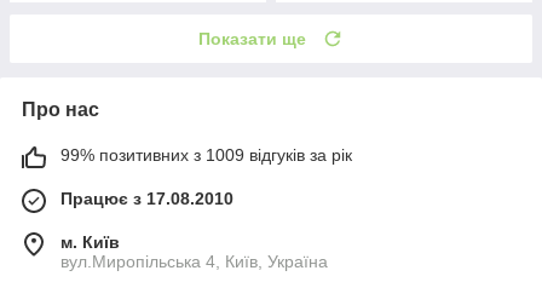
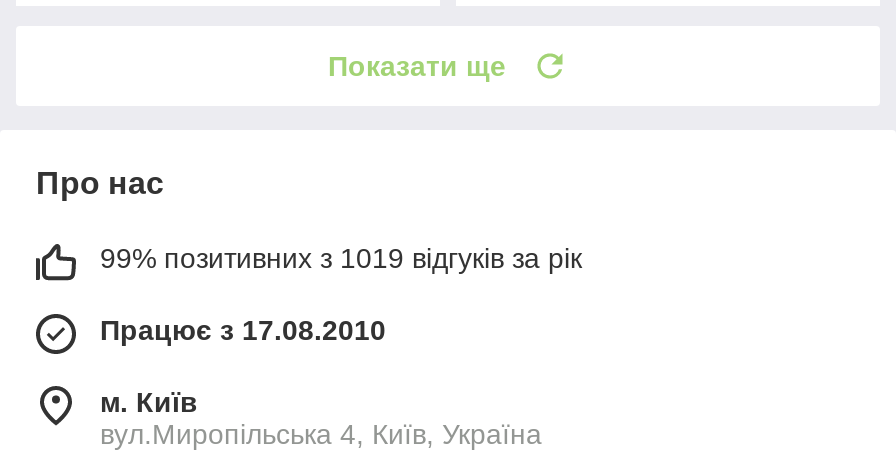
- 99% позитивних з 1009 відгуків за рік
+ 99% позитивних з 1019 відгуків за рік
